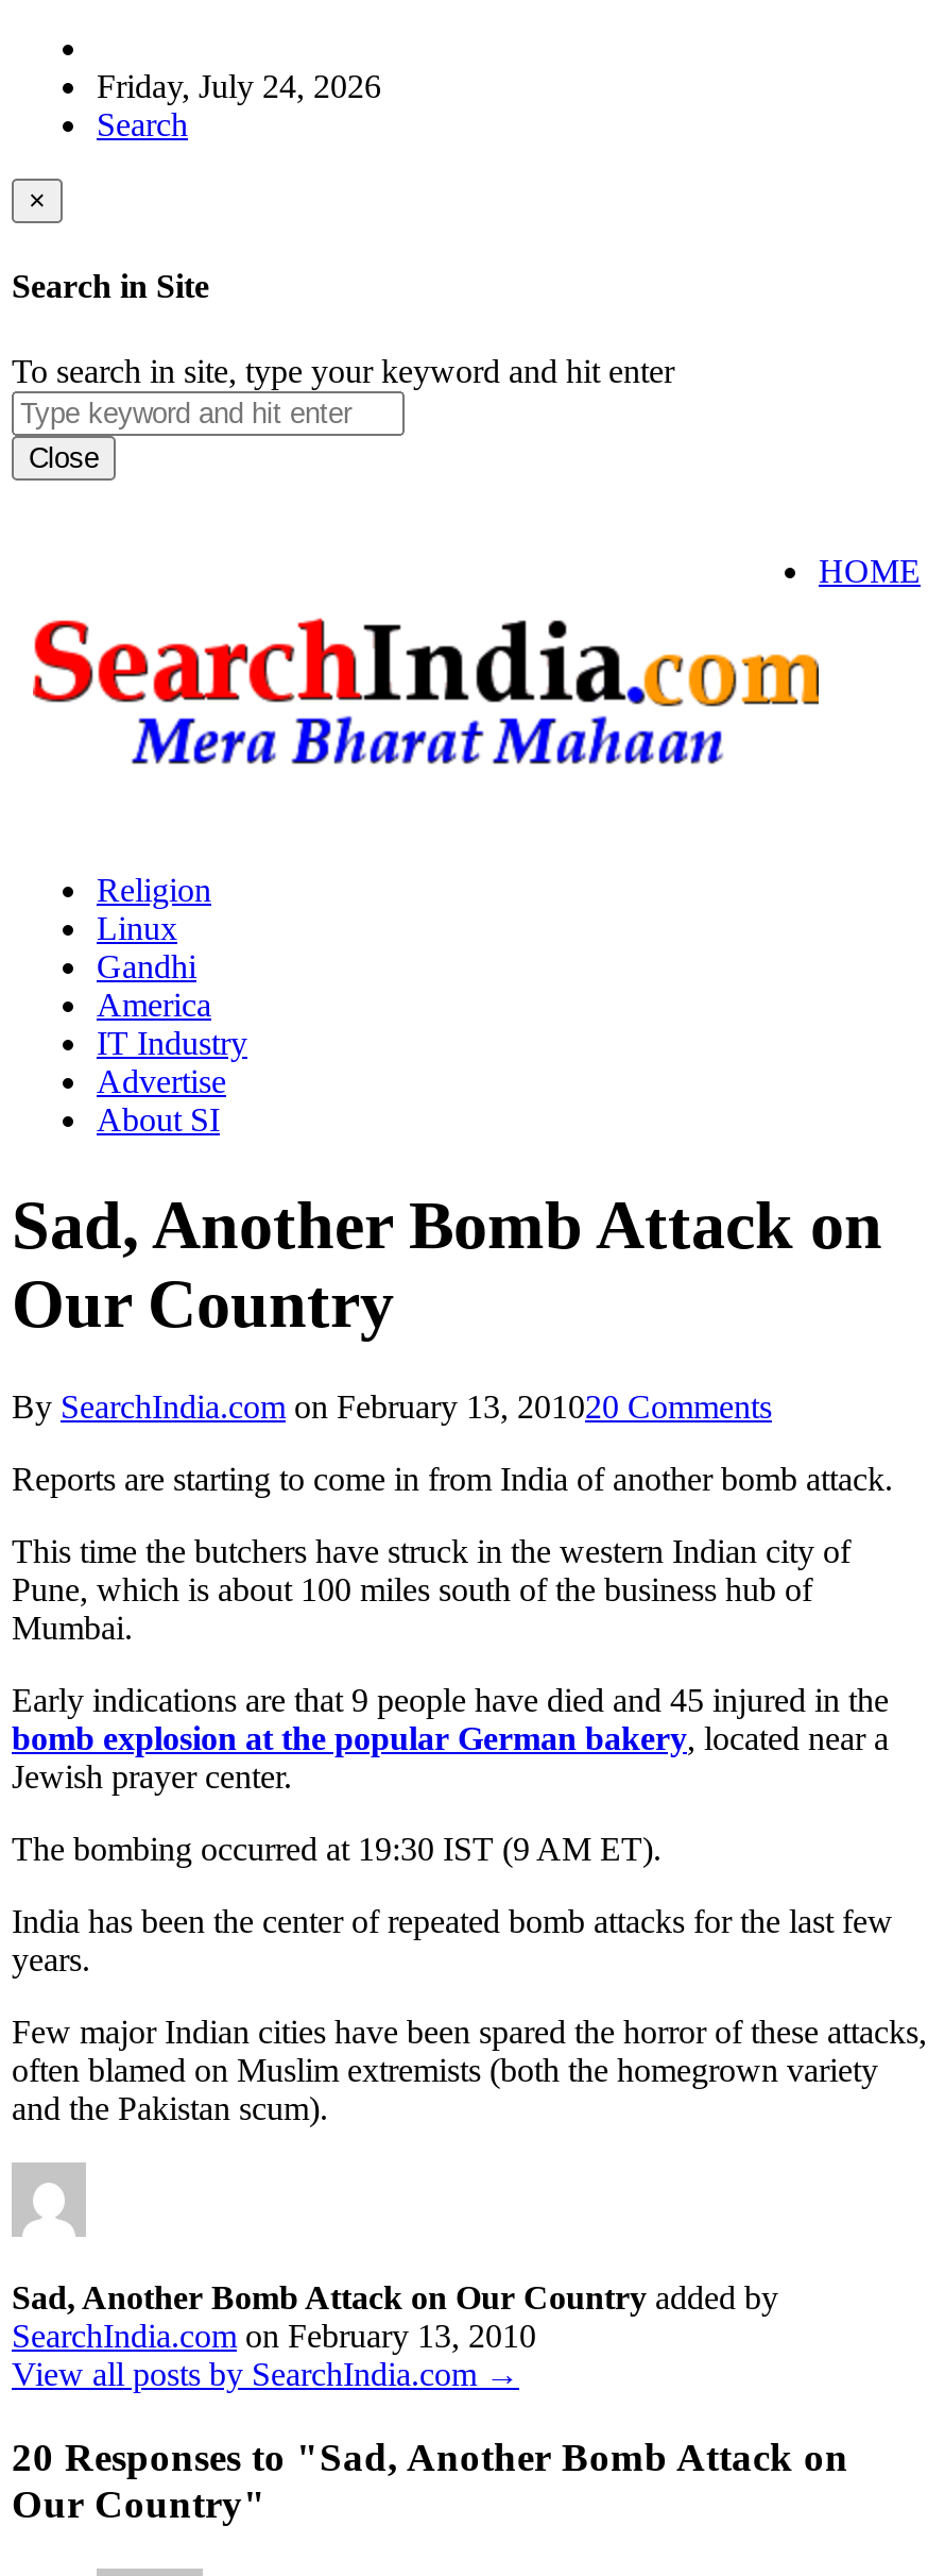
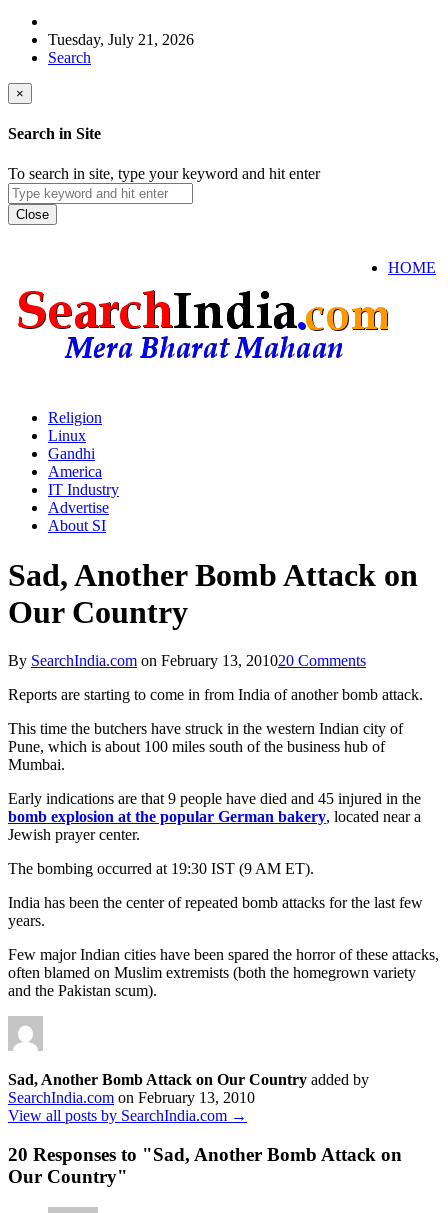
- Friday, July 24, 2026
+ Tuesday, July 21, 2026
